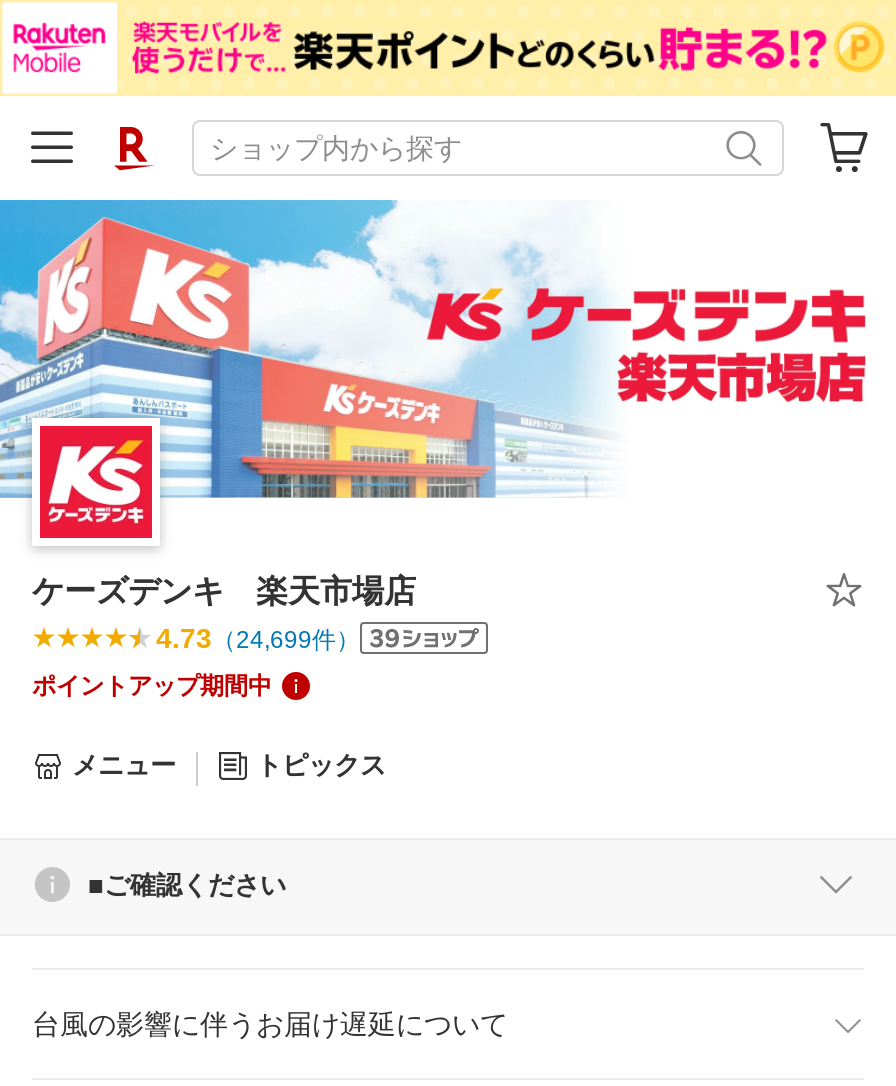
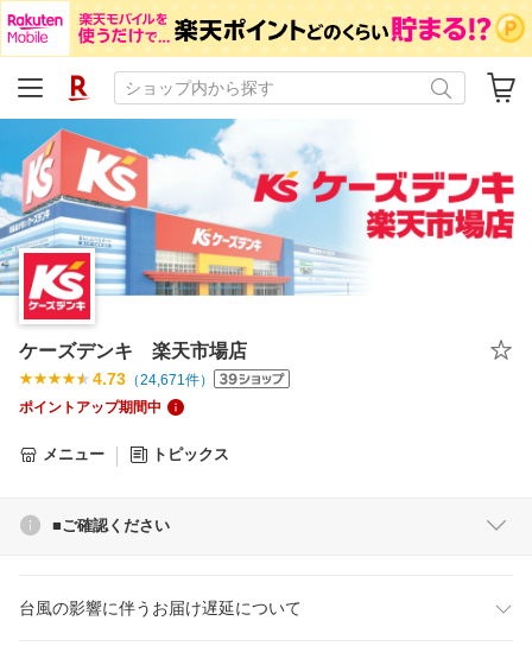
- 4.73（24,699件）
+ 4.73（24,671件）
